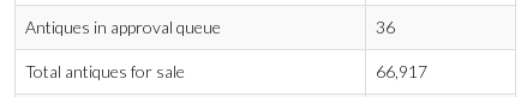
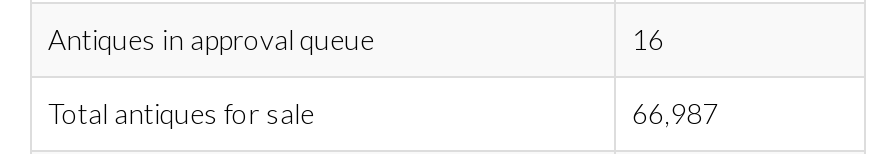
- 36
+ 16

- 66,917
+ 66,987
